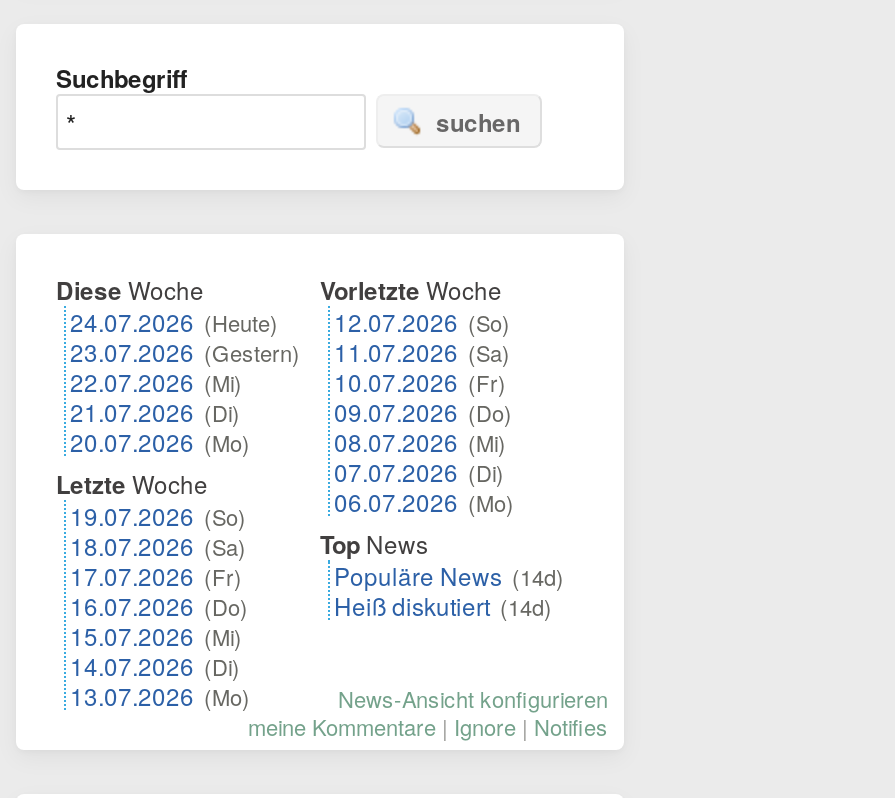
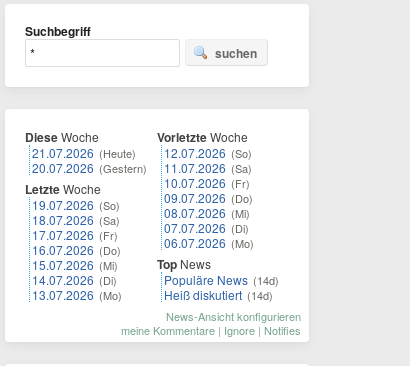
- 24.07.2026 (Heute)
- 23.07.2026 (Gestern)
- 22.07.2026 (Mi)
- 21.07.2026 (Di)
- 20.07.2026 (Mo)
+ 21.07.2026 (Heute)
+ 20.07.2026 (Gestern)

moved up: Letzte Woche | 19.07.2026 (So) | 18.07.2026 (Sa) | 17.07.2026 (Fr) | 16.07.2026 (Do) | 15.07.2026 (Mi) | 14.07.2026 (Di) | 13.07.2026 (Mo)
